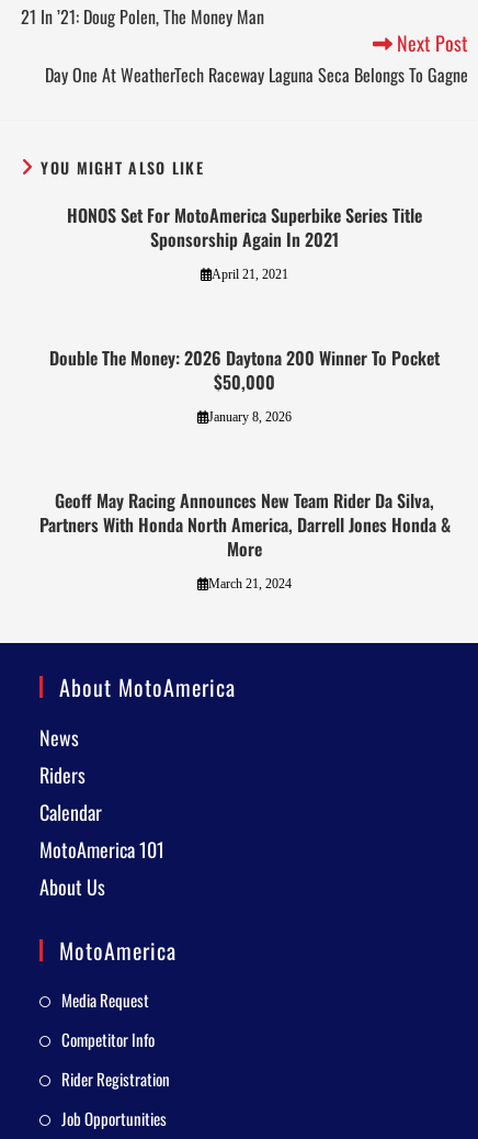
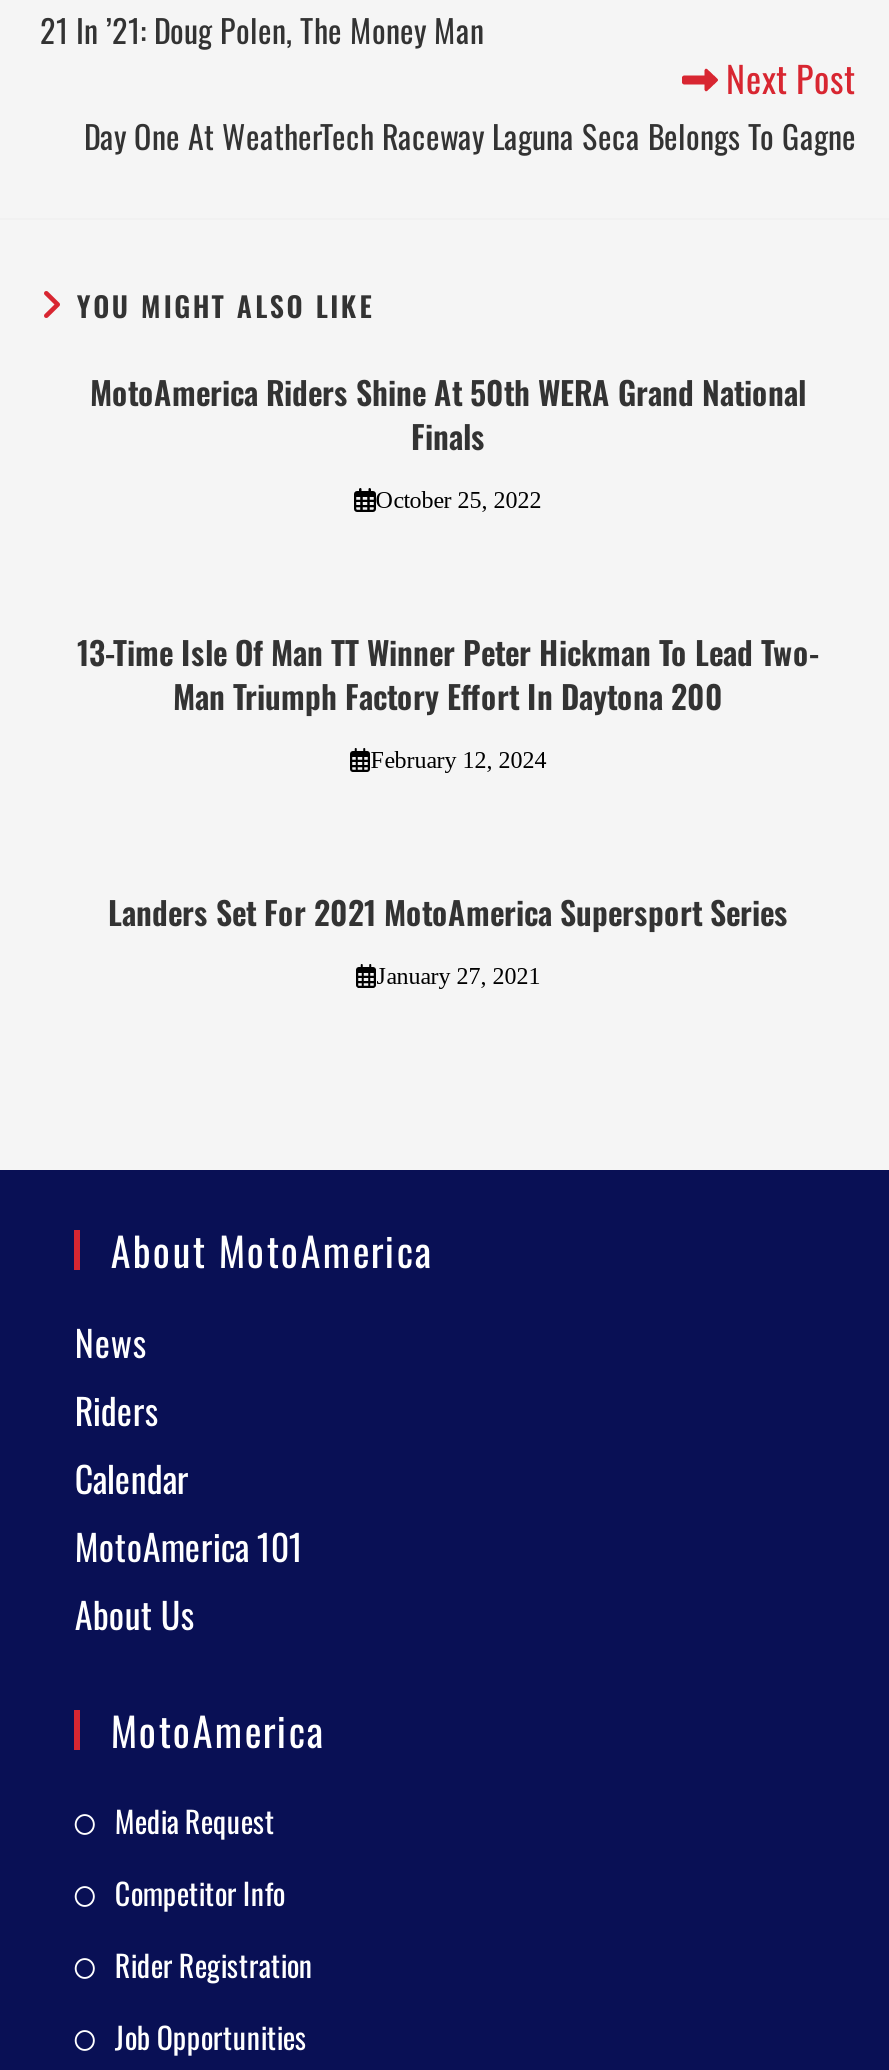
- HONOS Set For MotoAmerica Superbike Series Title
- Sponsorship Again In 2021
+ MotoAmerica Riders Shine At 50th WERA Grand National
+ Finals

- April 21, 2021
+ October 25, 2022

- Double The Money: 2026 Daytona 200 Winner To Pocket
- $50,000
+ 13-Time Isle Of Man TT Winner Peter Hickman To Lead Two-
+ Man Triumph Factory Effort In Daytona 200

- January 8, 2026
+ February 12, 2024

- Geoff May Racing Announces New Team Rider Da Silva,
- Partners With Honda North America, Darrell Jones Honda &
- More
+ Landers Set For 2021 MotoAmerica Supersport Series

- March 21, 2024
+ January 27, 2021
